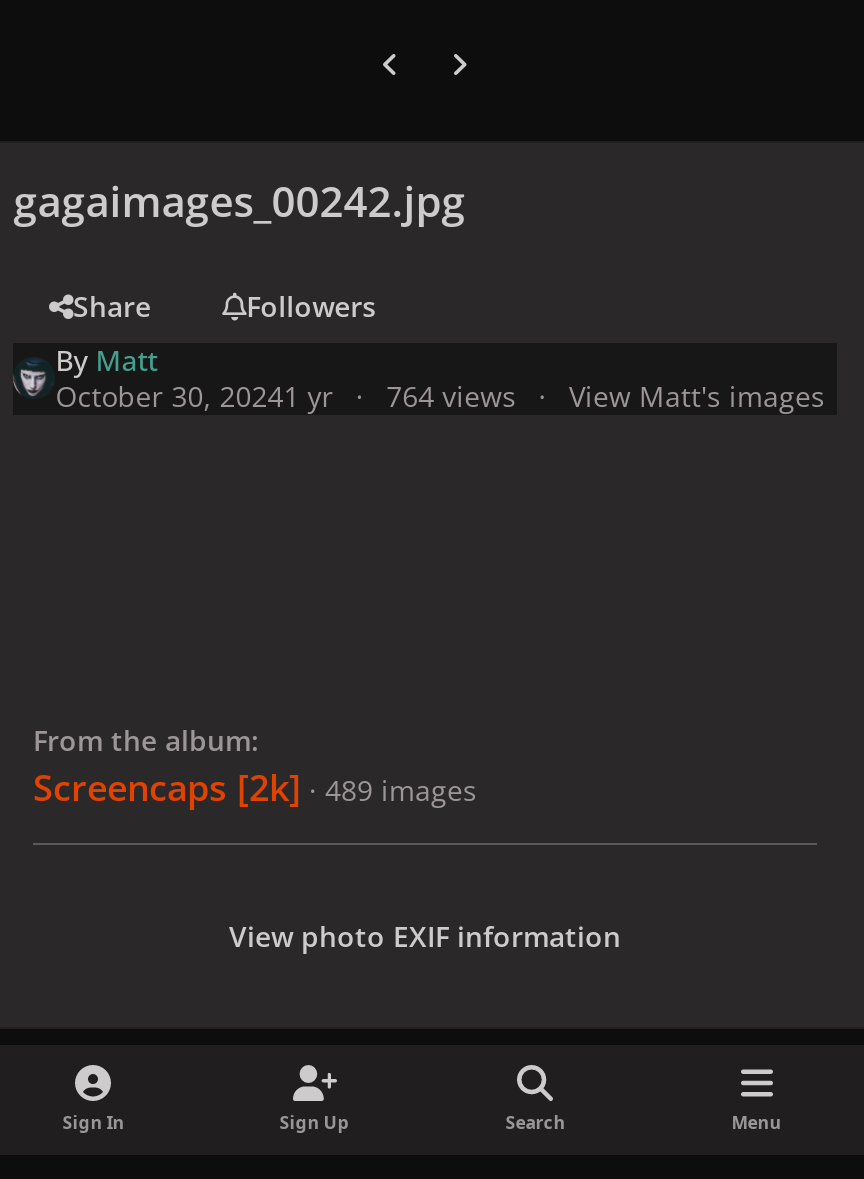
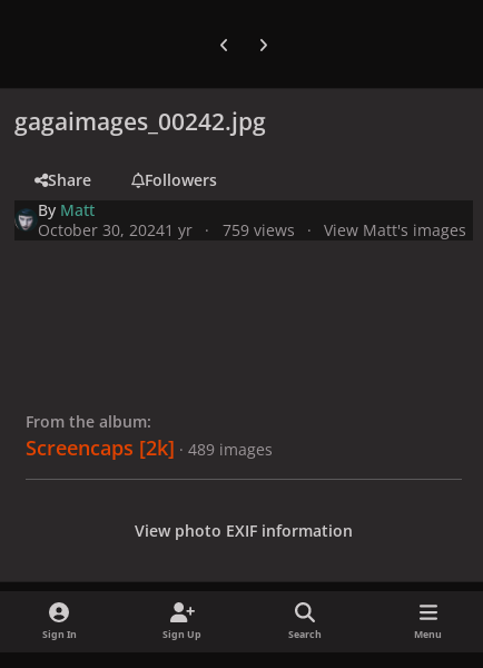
- October 30, 20241 yr 764 views View Matt's images
+ October 30, 20241 yr 759 views View Matt's images
